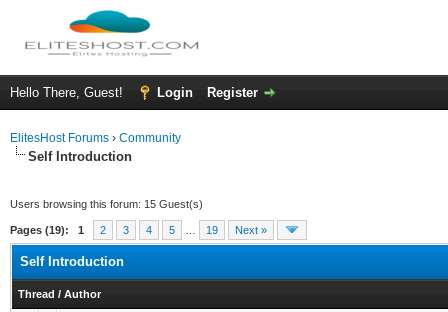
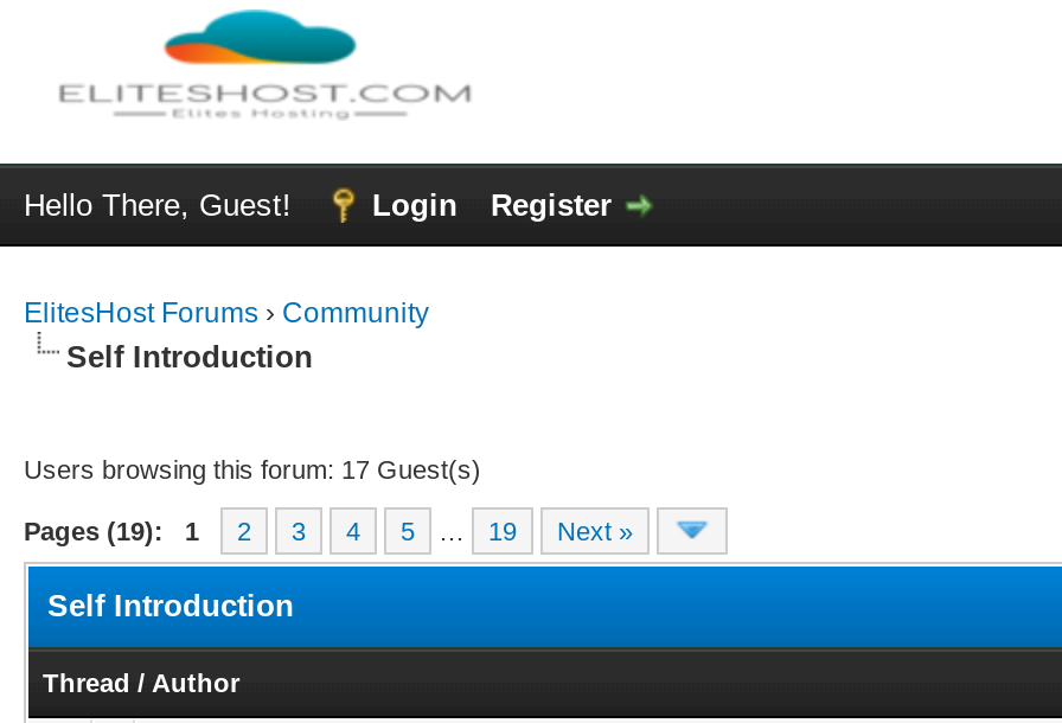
- Users browsing this forum: 15 Guest(s)
+ Users browsing this forum: 17 Guest(s)
